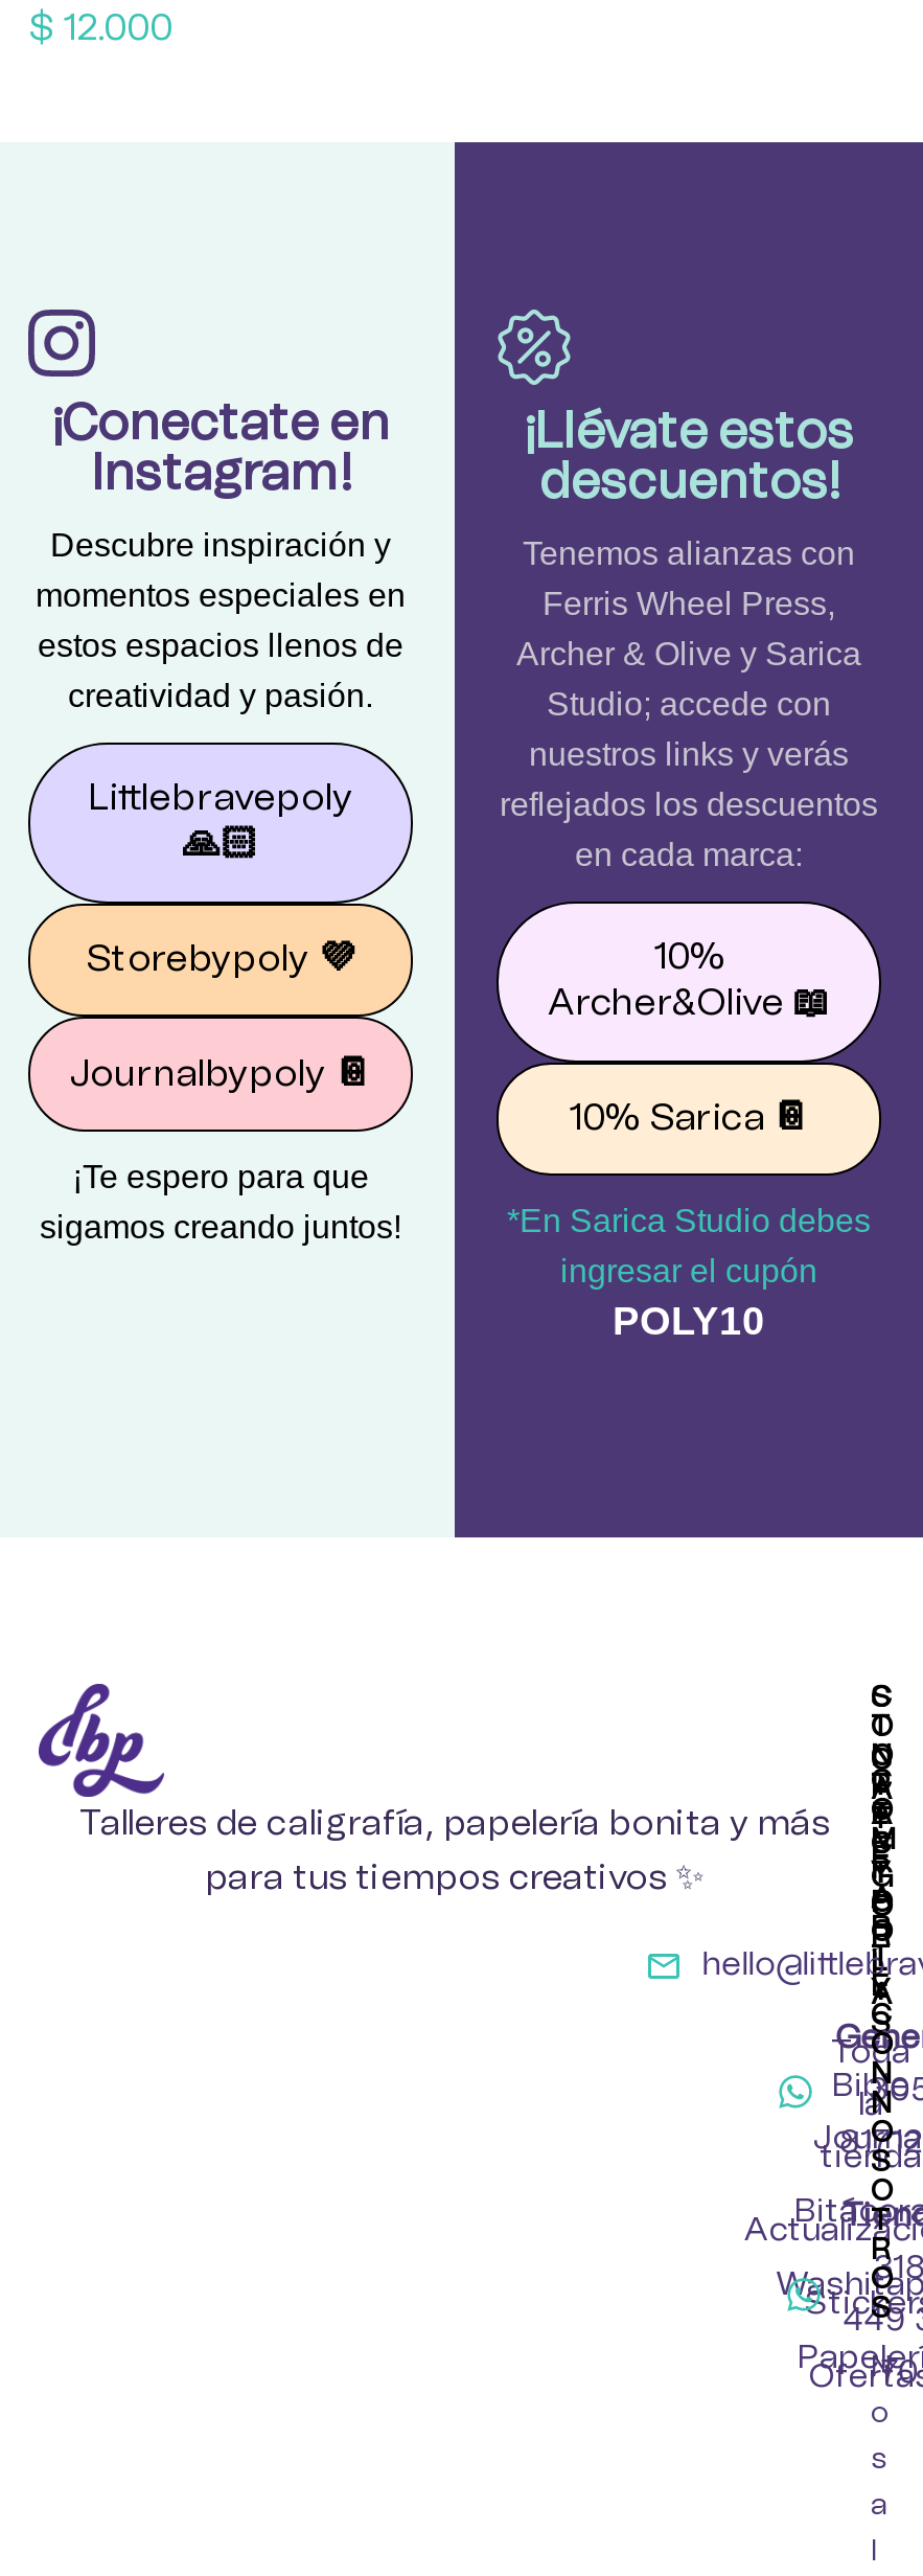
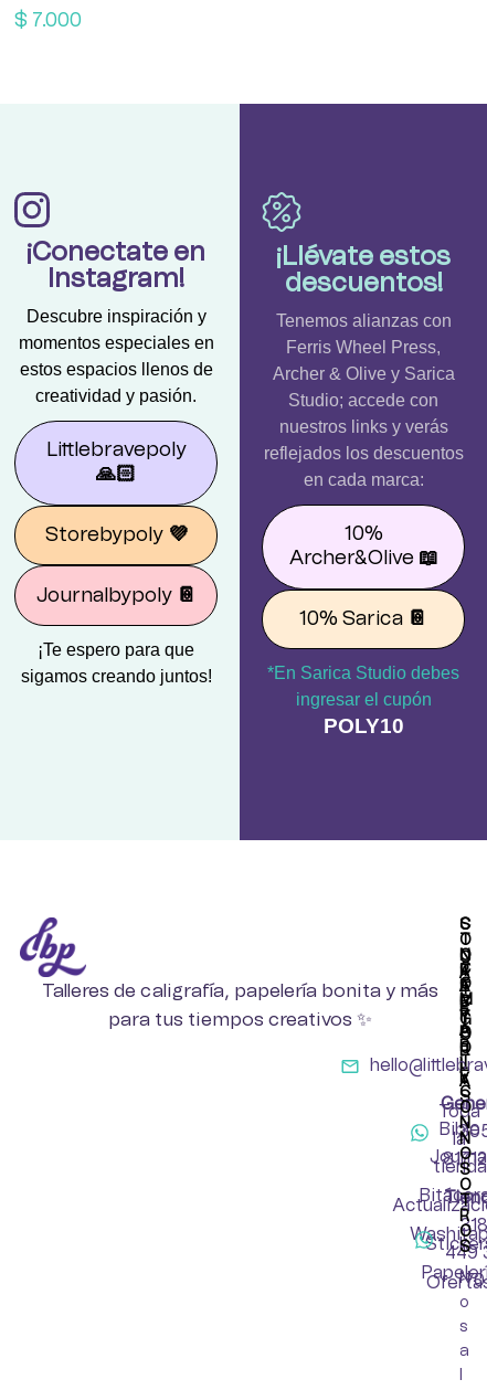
- $12.000
+ $7.000
